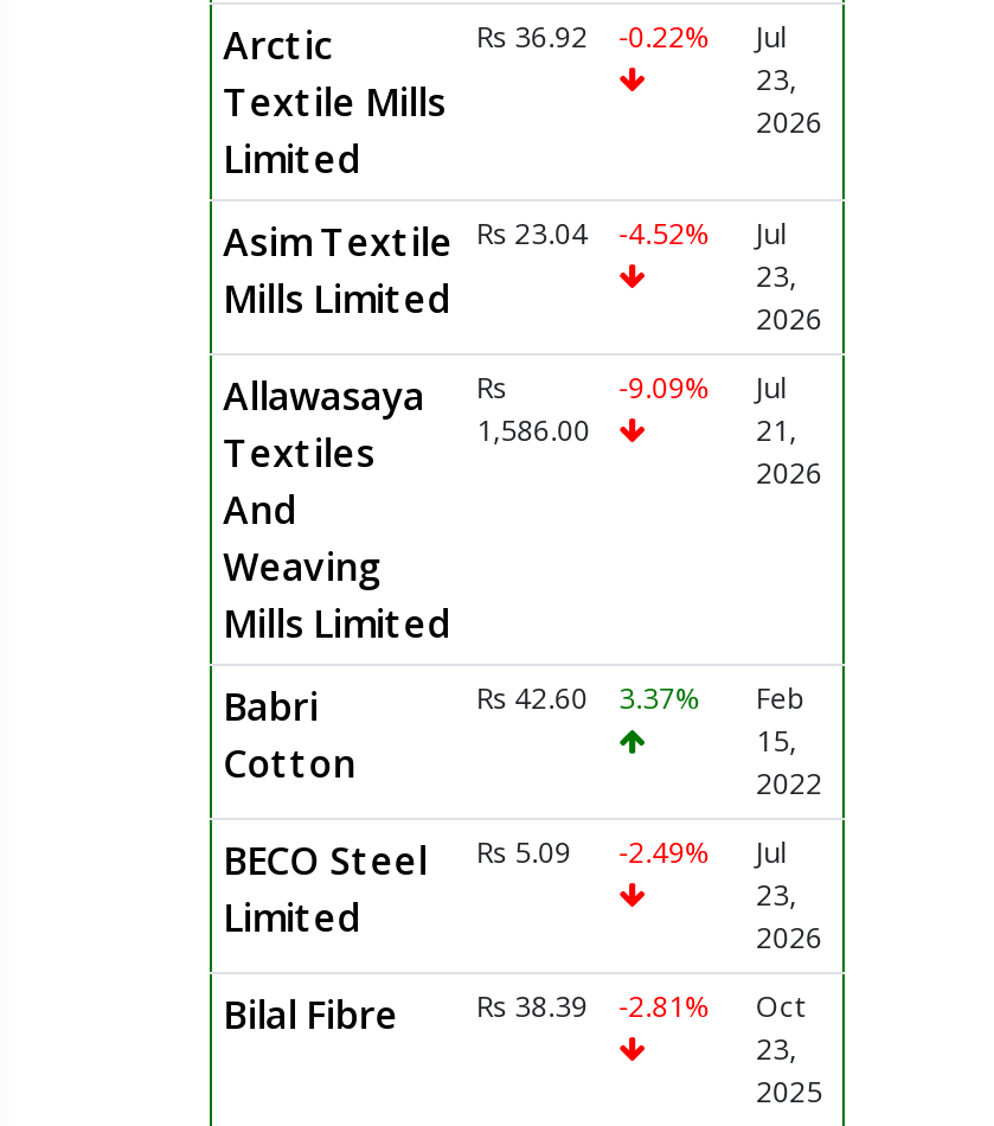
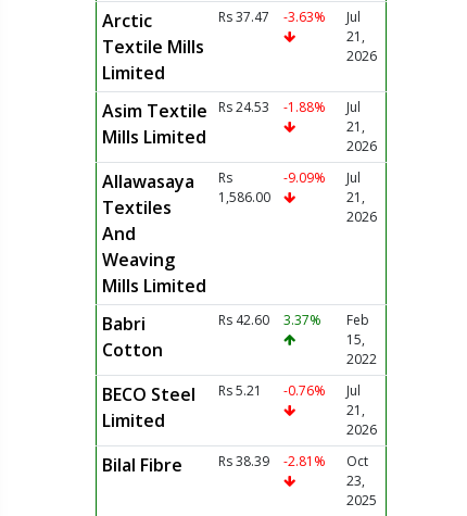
- Rs 36.92
+ Rs 37.47

- -0.22%
+ -3.63%

- 23,
+ 21,

- Rs 23.04
+ Rs 24.53

- -4.52%
+ -1.88%

- 23,
+ 21,

- Rs 5.09
+ Rs 5.21

- -2.49%
+ -0.76%

- 23,
+ 21,
